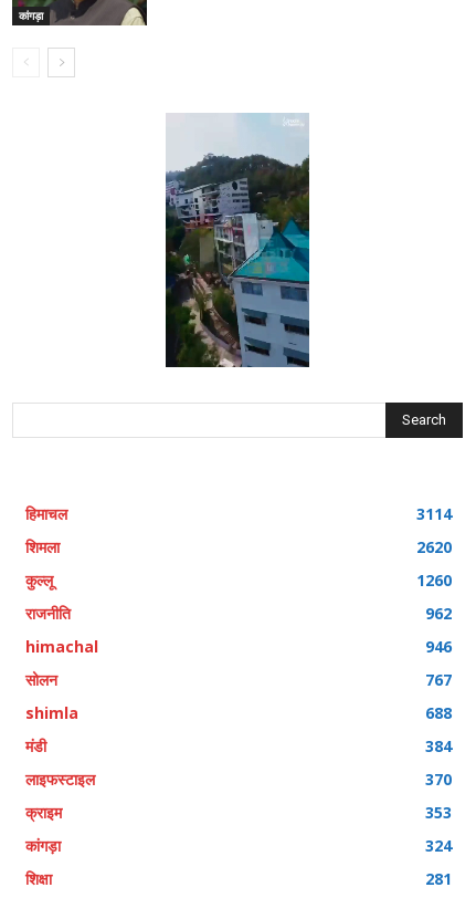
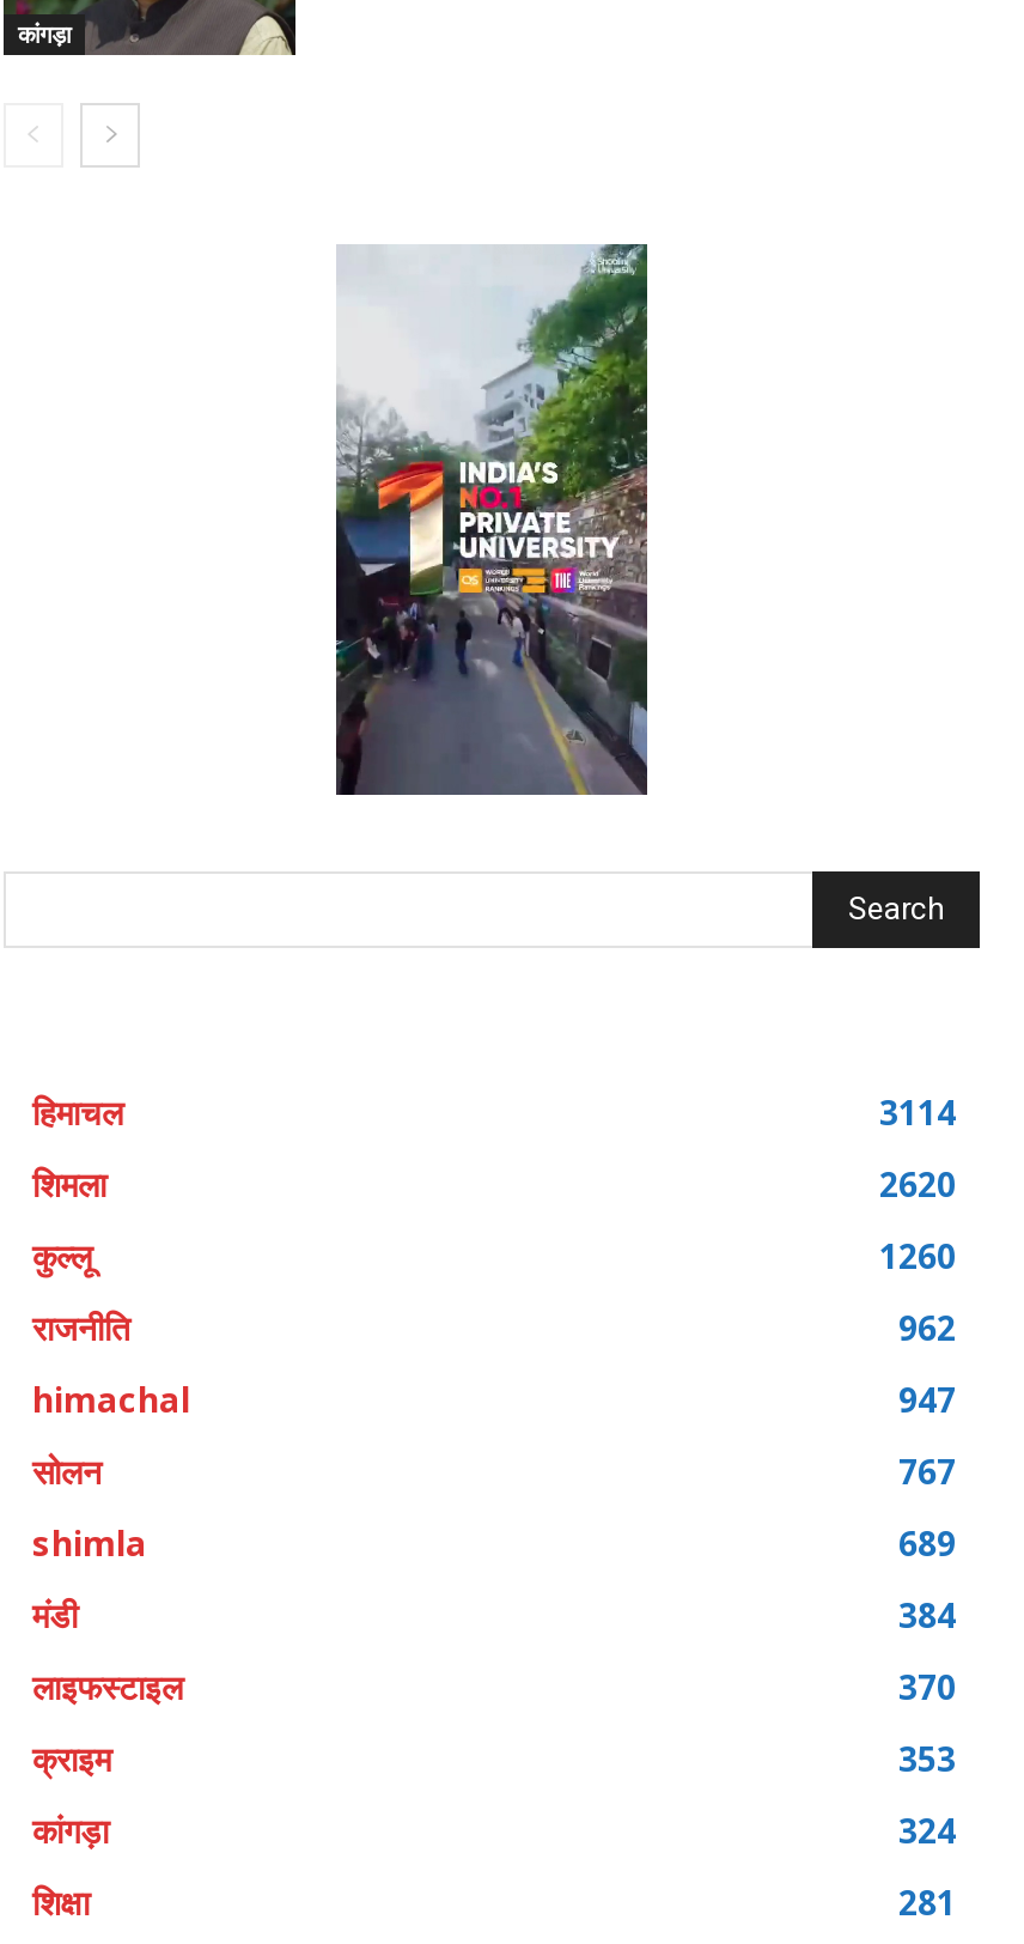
- [image]
+ [image]

- 946
+ 947

- 688
+ 689
